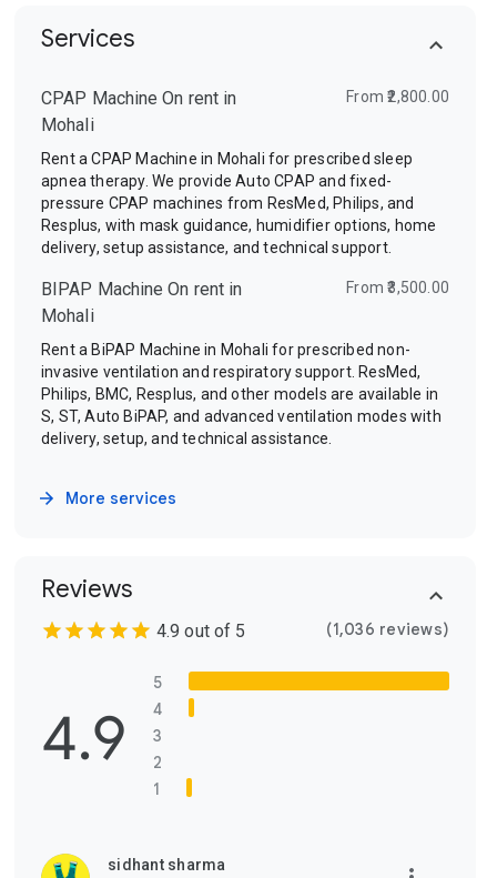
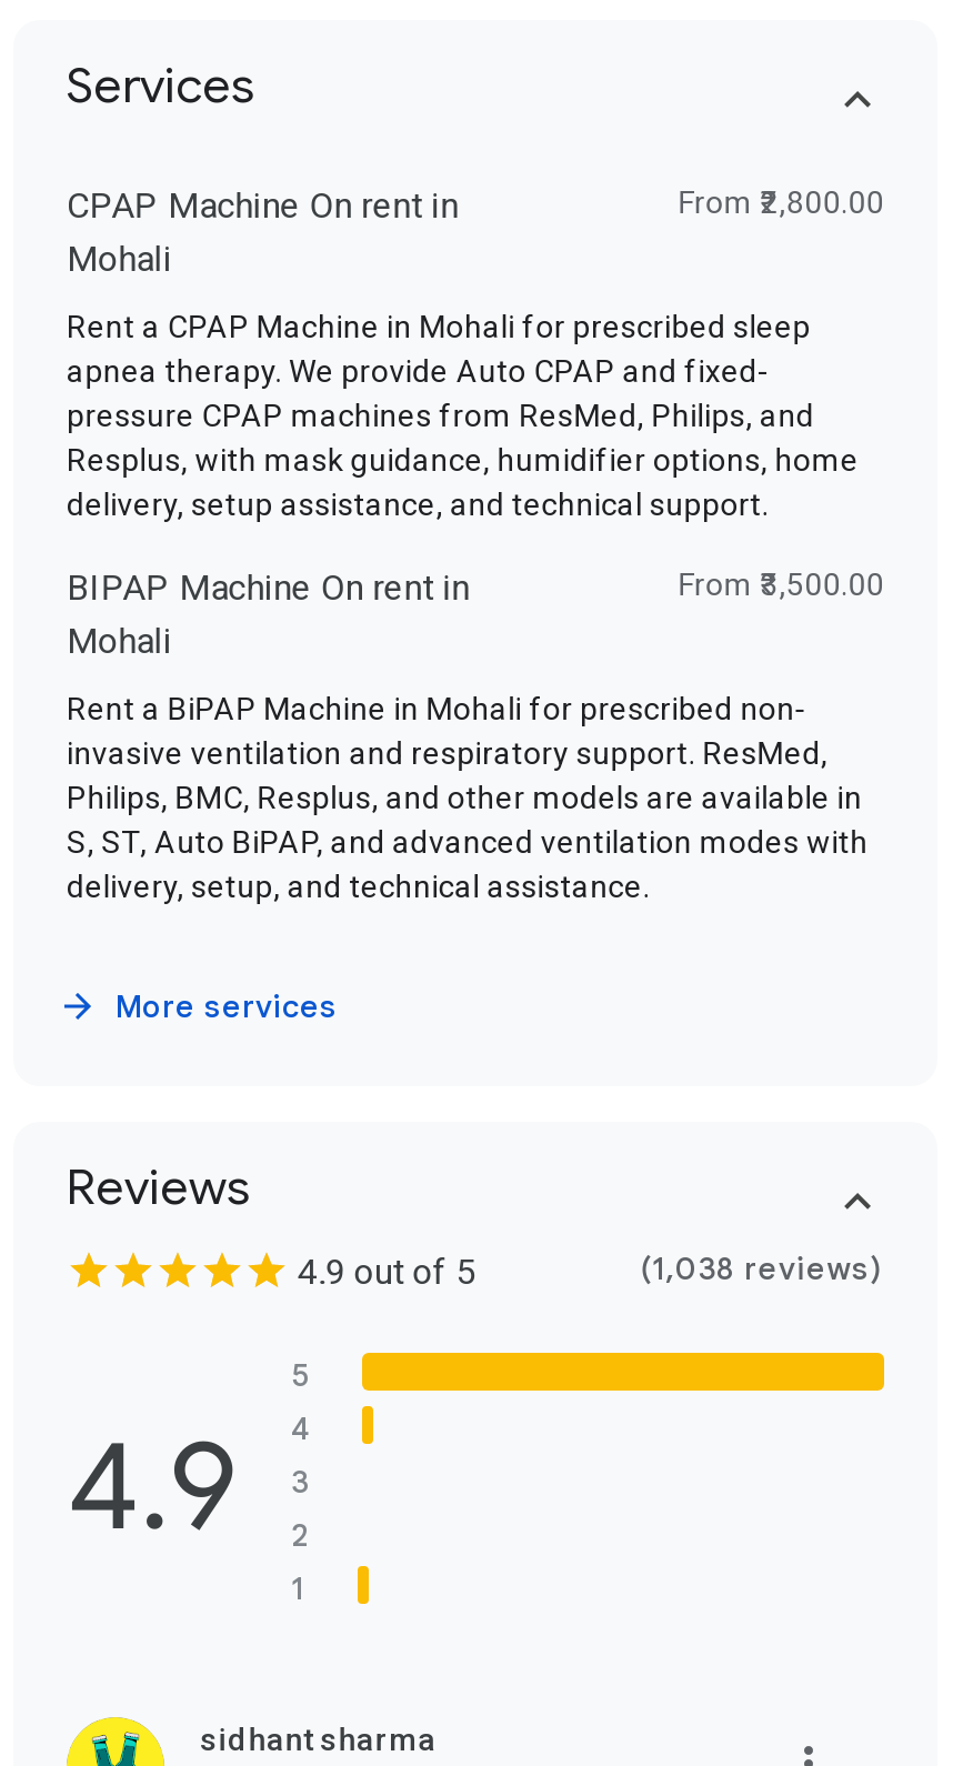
- (1,036 reviews)
+ (1,038 reviews)
